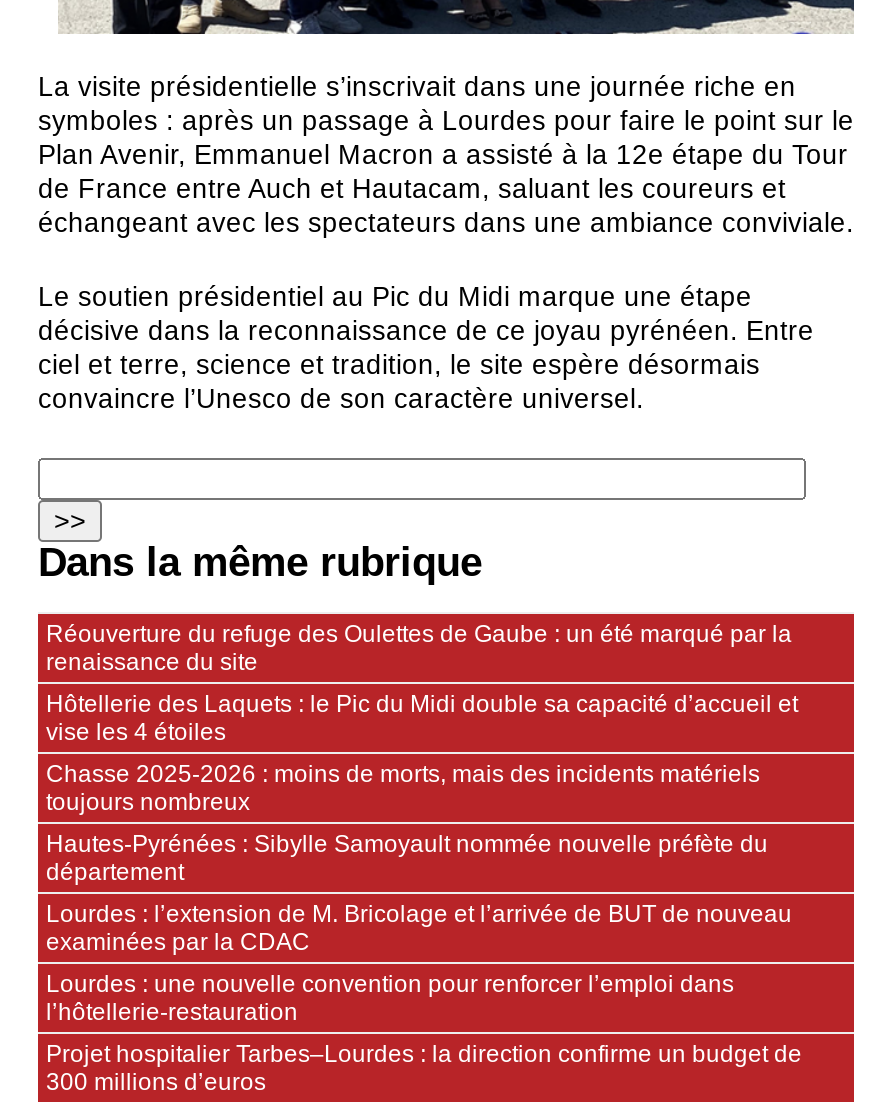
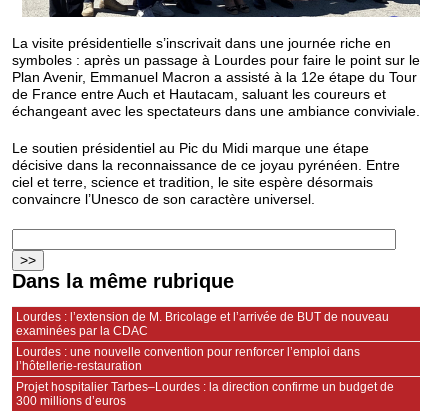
- Réouverture du refuge des Oulettes de Gaube : un été marqué par la
- renaissance du site
- Hôtellerie des Laquets : le Pic du Midi double sa capacité d’accueil et
- vise les 4 étoiles
- Chasse 2025-2026 : moins de morts, mais des incidents matériels
- toujours nombreux
- Hautes‑Pyrénées : Sibylle Samoyault nommée nouvelle préfète du
- département
